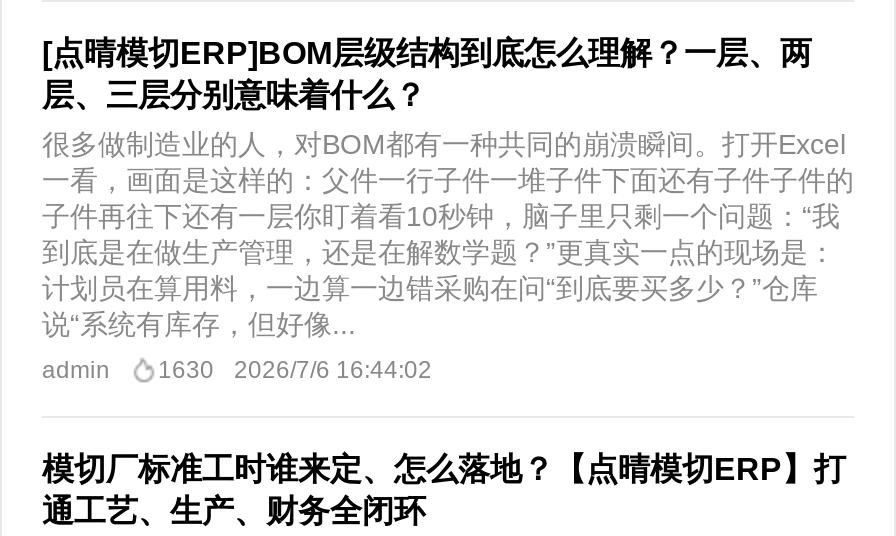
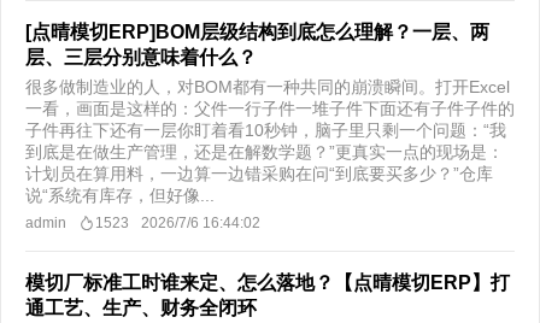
- admin 1630 2026/7/6 16:44:02
+ admin 1523 2026/7/6 16:44:02
